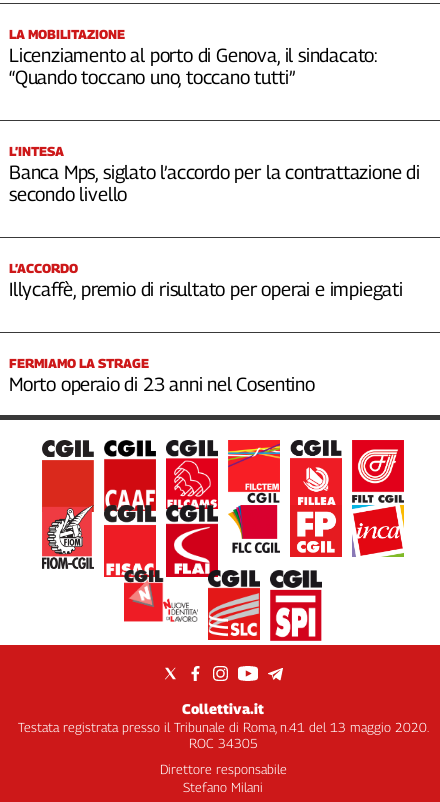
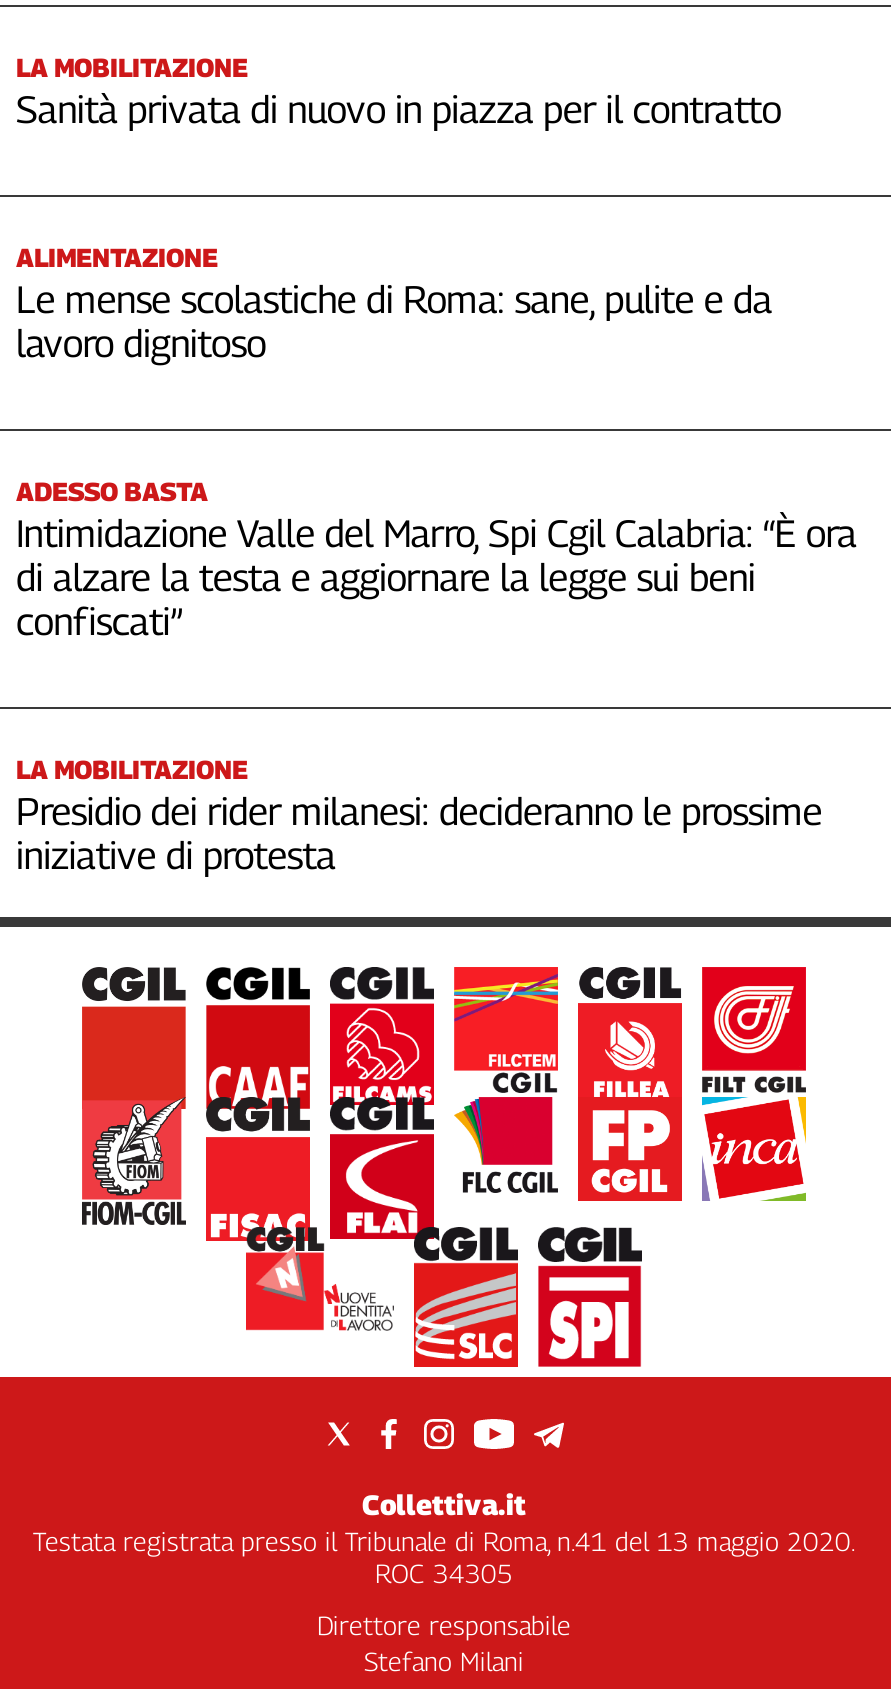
- Licenziamento al porto di Genova, il sindacato:
- “Quando toccano uno, toccano tutti”
+ Sanità privata di nuovo in piazza per il contratto

- L’INTESA
- Banca Mps, siglato l’accordo per la contrattazione di
- secondo livello
+ ALIMENTAZIONE
+ Le mense scolastiche di Roma: sane, pulite e da
+ lavoro dignitoso

- L’ACCORDO
- Illycaffè, premio di risultato per operai e impiegati
+ ADESSO BASTA
+ Intimidazione Valle del Marro, Spi Cgil Calabria: “È ora
+ di alzare la testa e aggiornare la legge sui beni
+ confiscati”

- FERMIAMO LA STRAGE
- Morto operaio di 23 anni nel Cosentino
+ LA MOBILITAZIONE
+ Presidio dei rider milanesi: decideranno le prossime
+ iniziative di protesta
